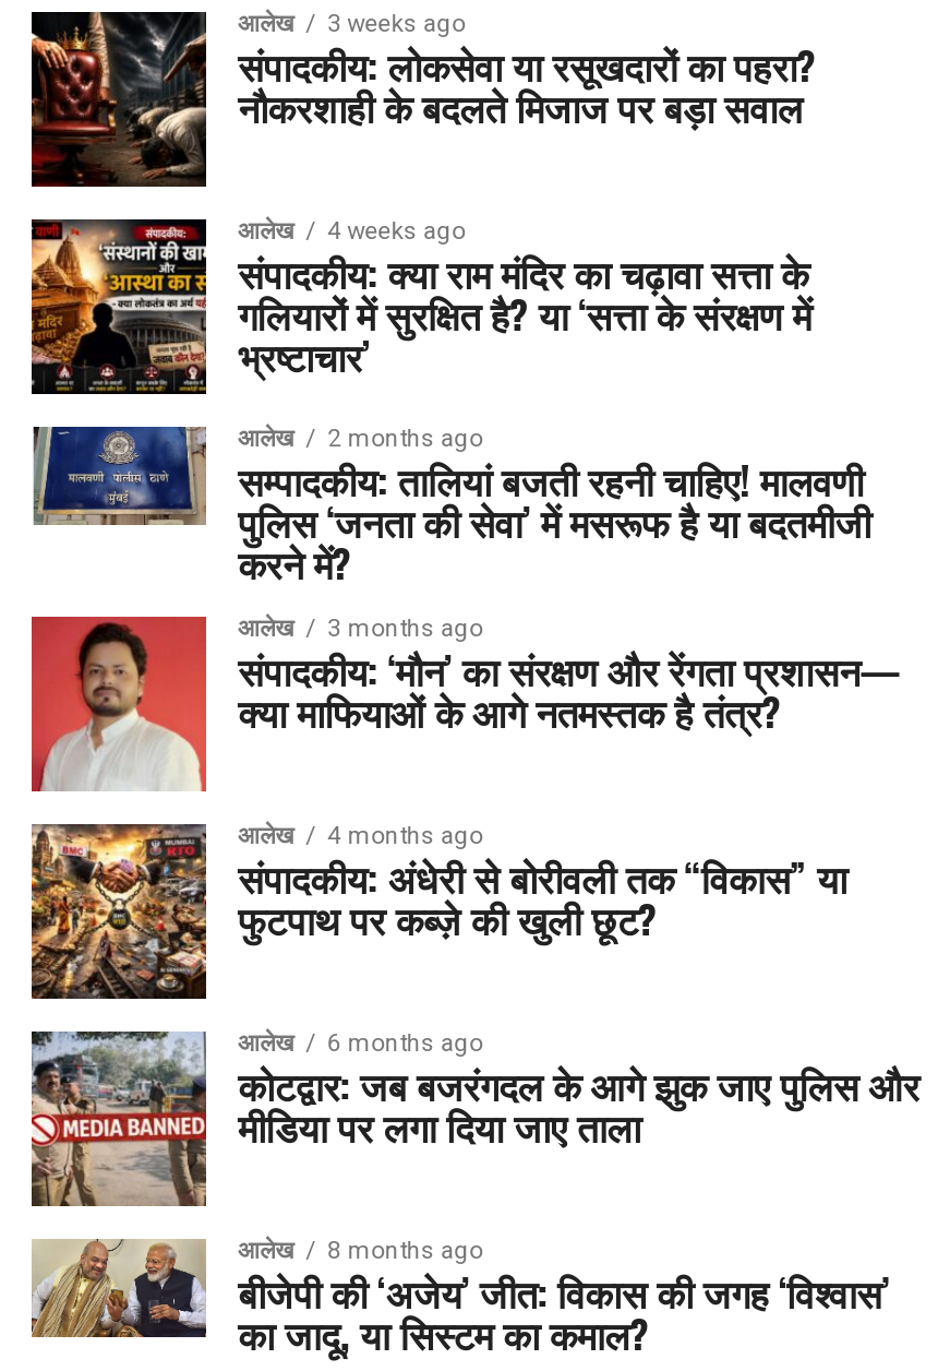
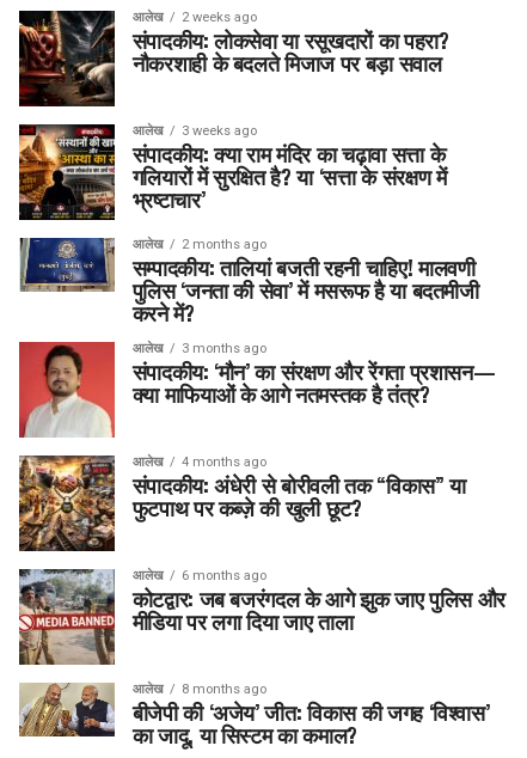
- आलेख 3 weeks ago
+ आलेख 2 weeks ago

- आलेख 4 weeks ago
+ आलेख 3 weeks ago
